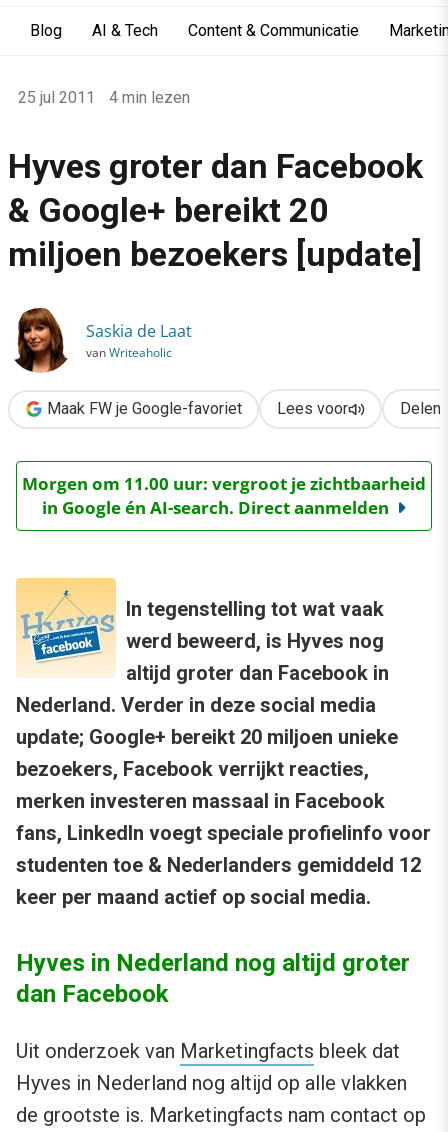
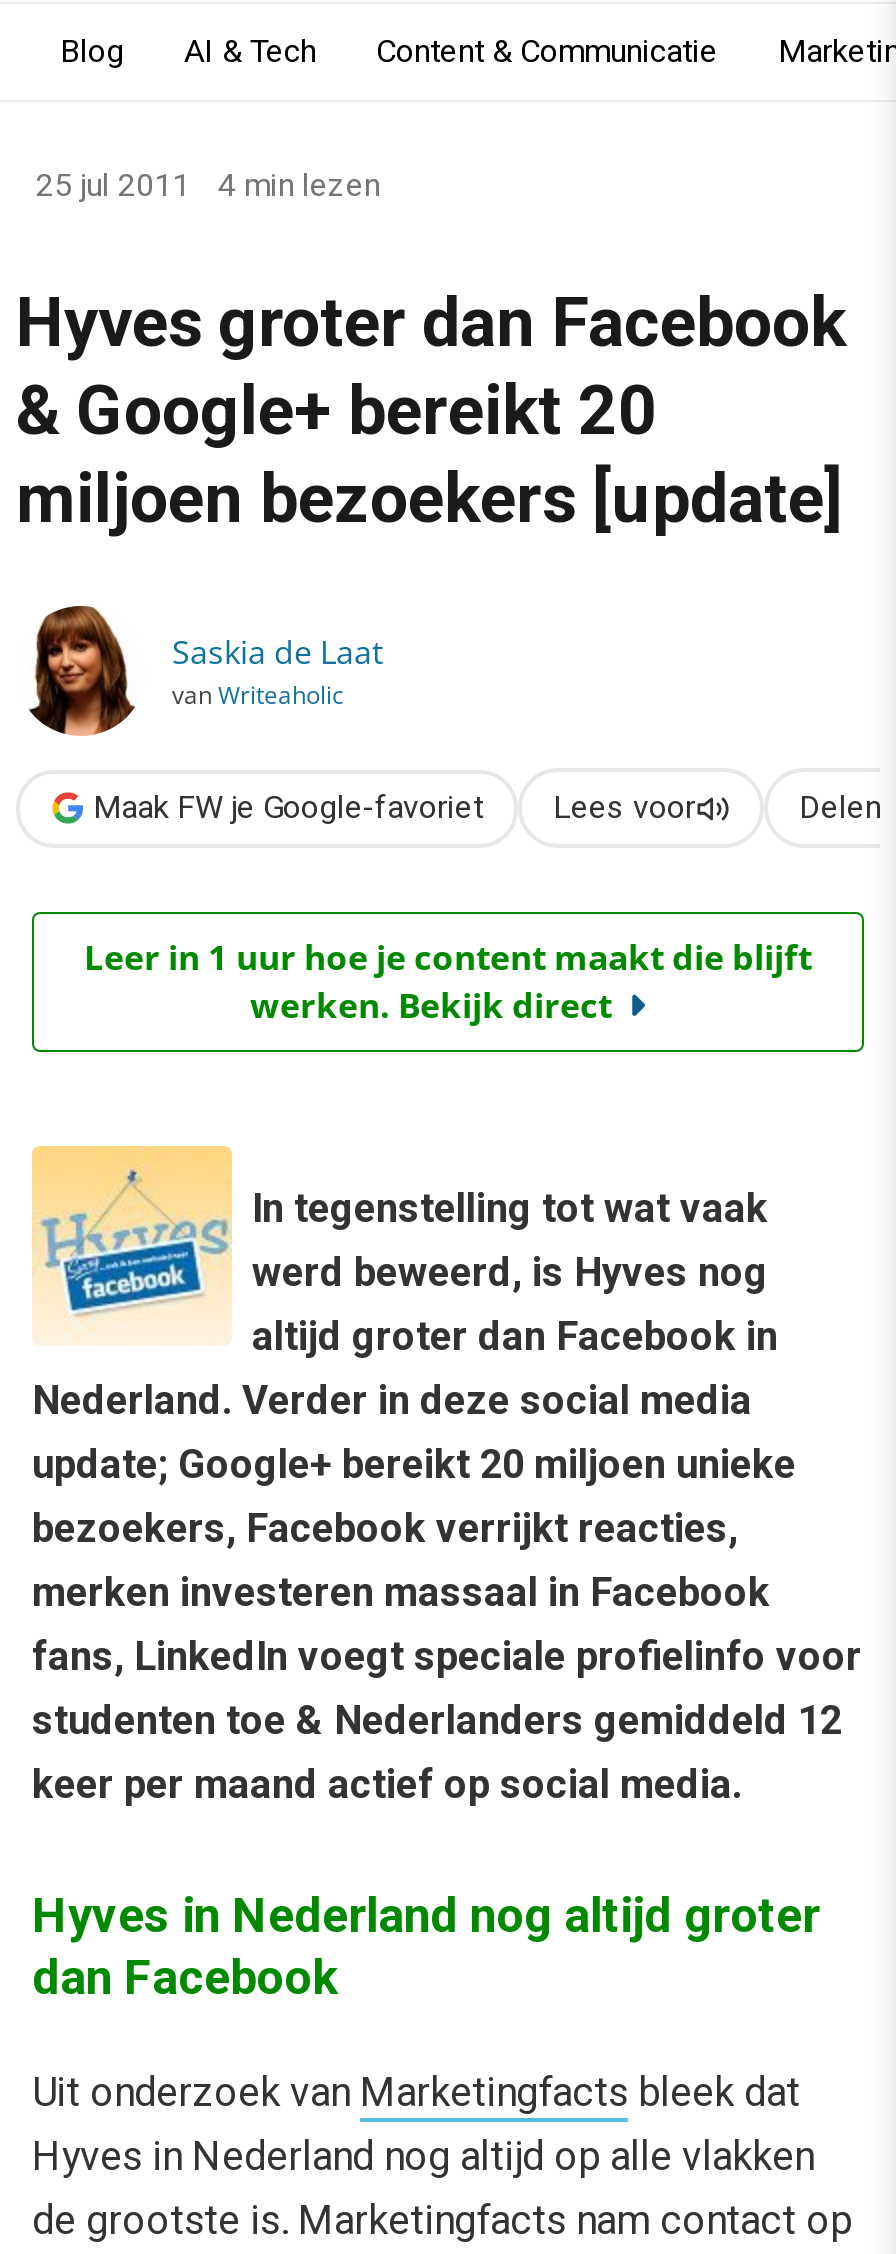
- Morgen om 11.00 uur: vergroot je zichtbaarheid
- in Google én AI-search. Direct aanmelden
+ Leer in 1 uur hoe je content maakt die blijft
+ werken. Bekijk direct
